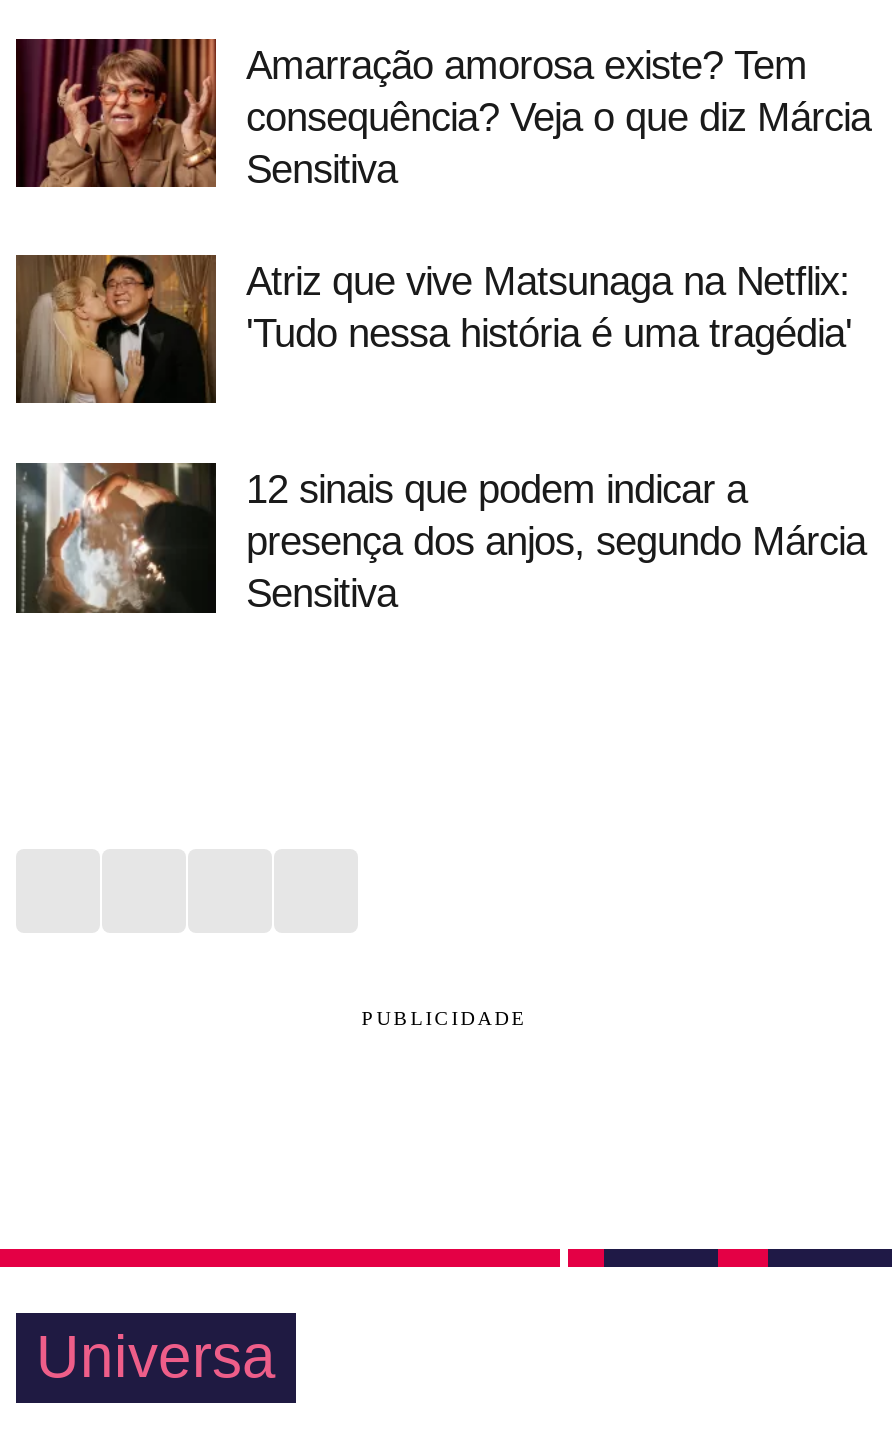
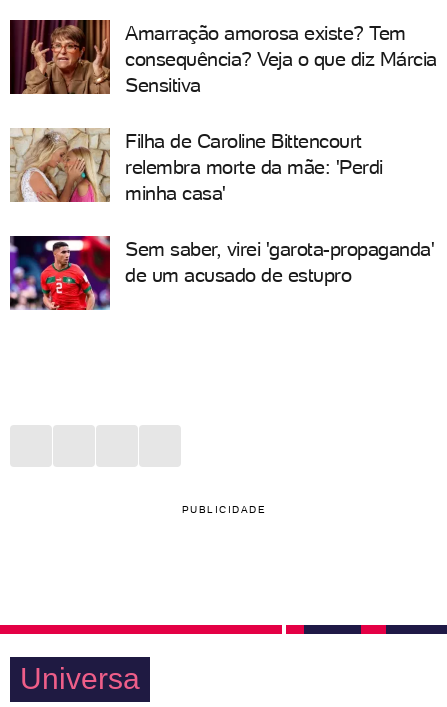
- [image]
- Atriz que vive Matsunaga na Netflix:
- 'Tudo nessa história é uma tragédia'
+ [image]
+ Filha de Caroline Bittencourt
+ relembra morte da mãe: 'Perdi
+ minha casa'

- [image]
- 12 sinais que podem indicar a
- presença dos anjos, segundo Márcia
- Sensitiva
+ [image]
+ Sem saber, virei 'garota-propaganda'
+ de um acusado de estupro
